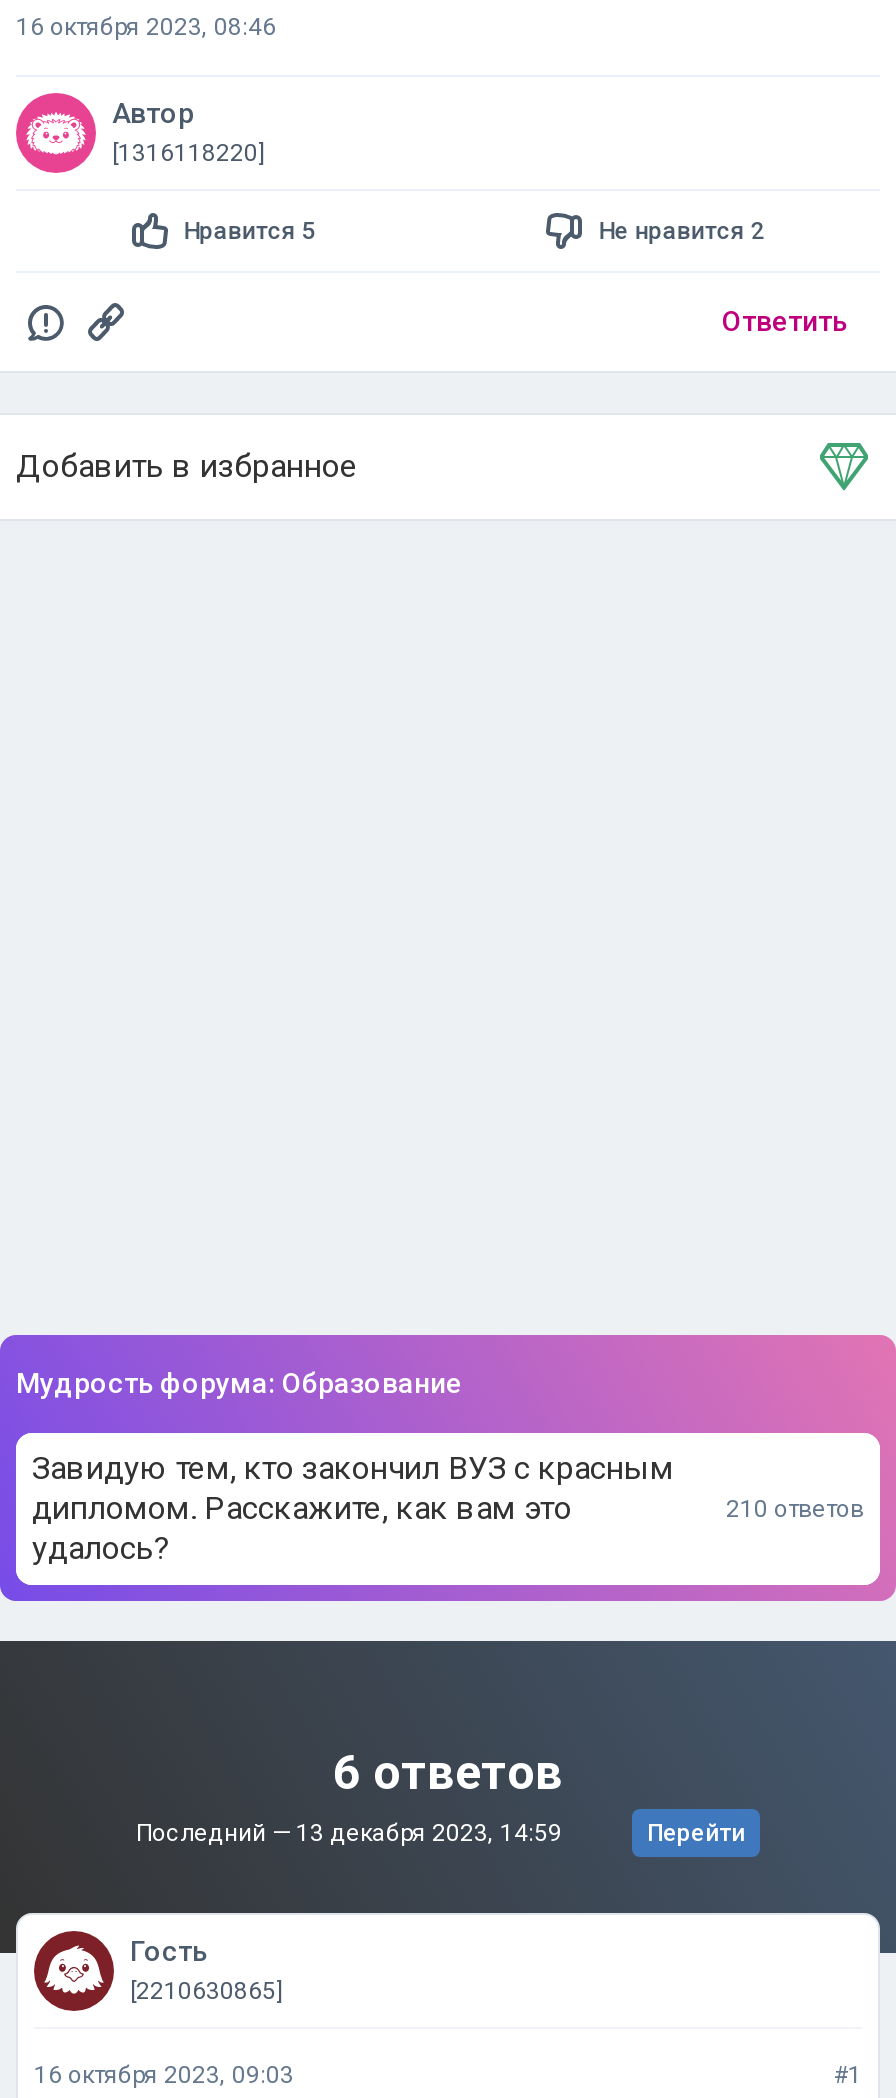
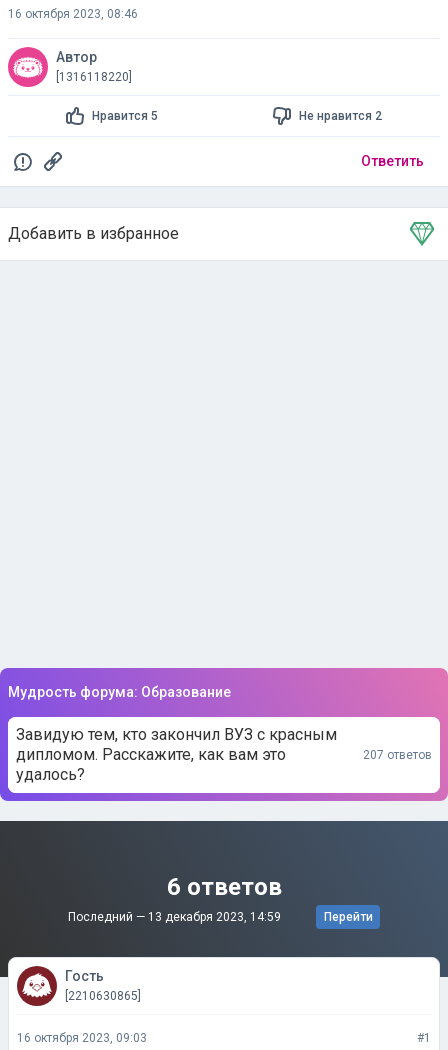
- 210 ответов
+ 207 ответов
